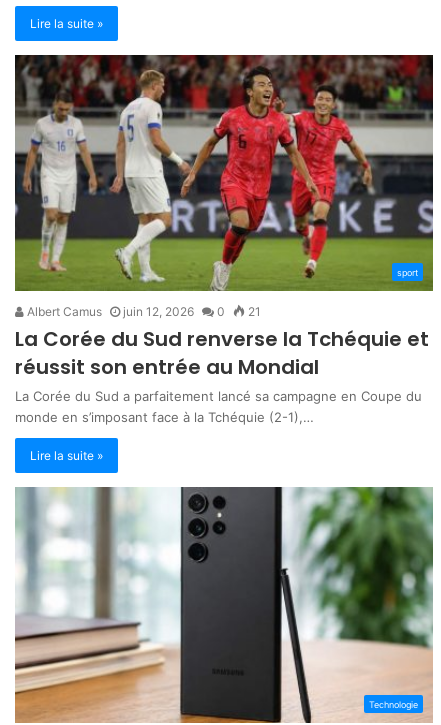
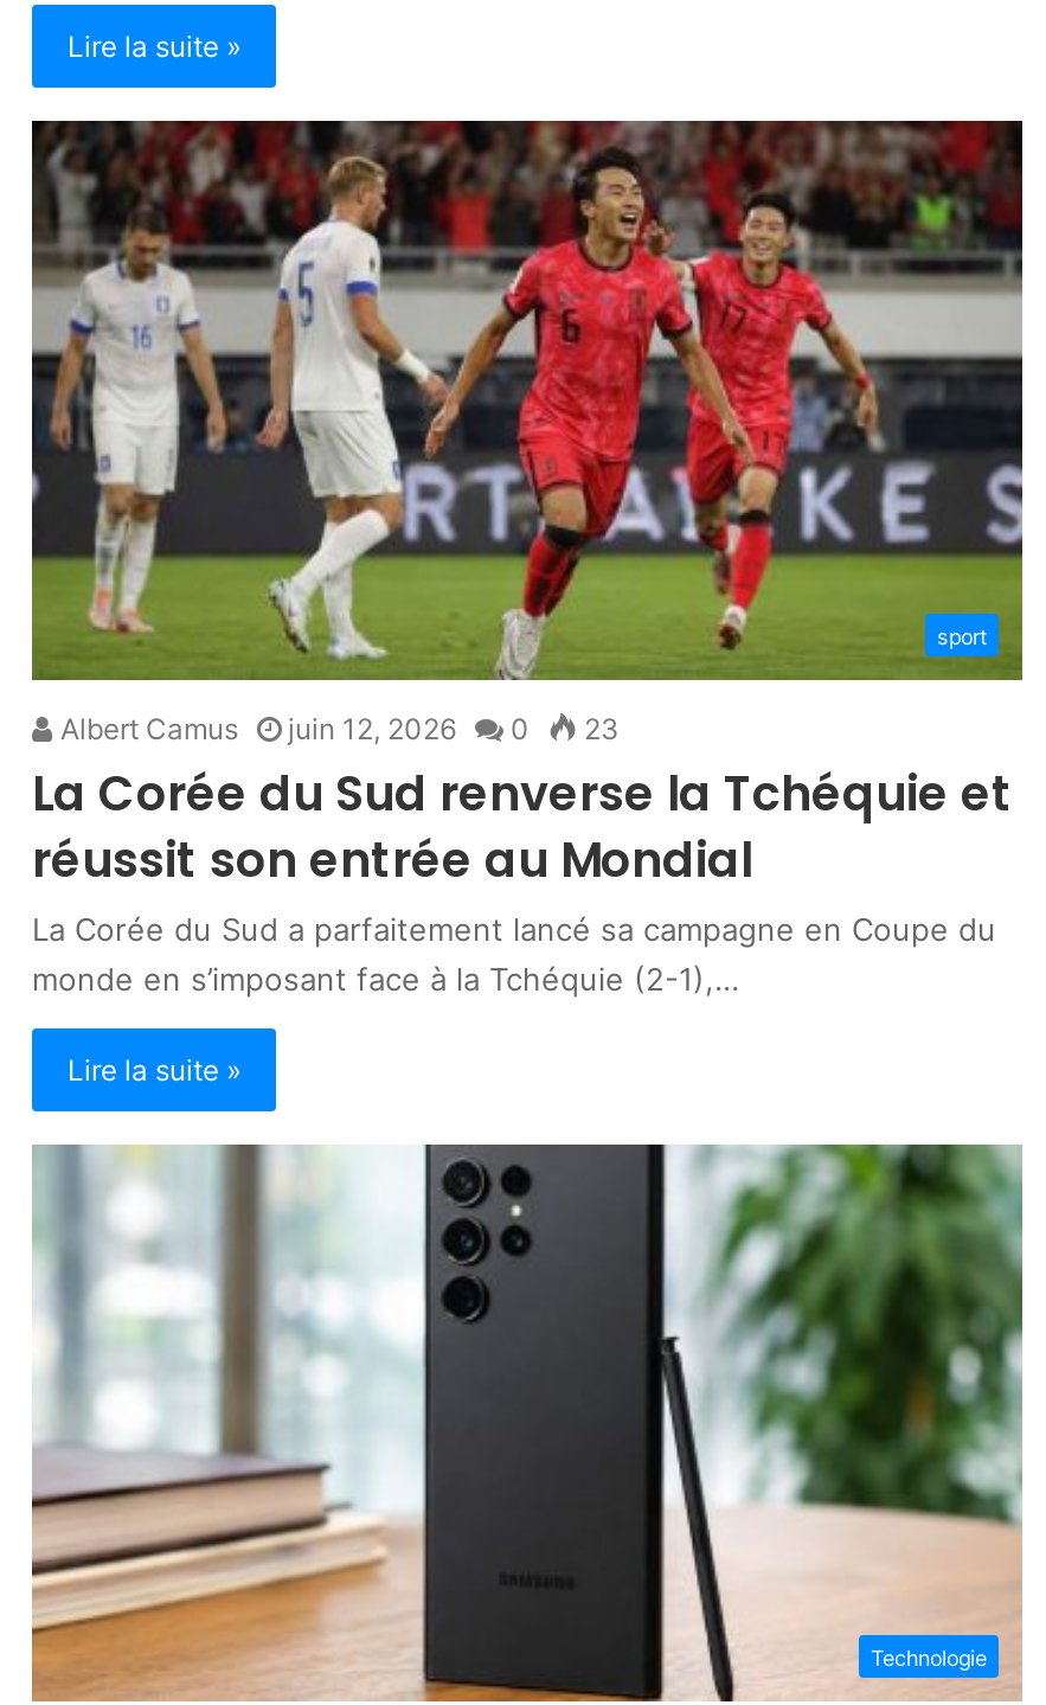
- Albert Camus juin 12, 2026 0 21
+ Albert Camus juin 12, 2026 0 23
